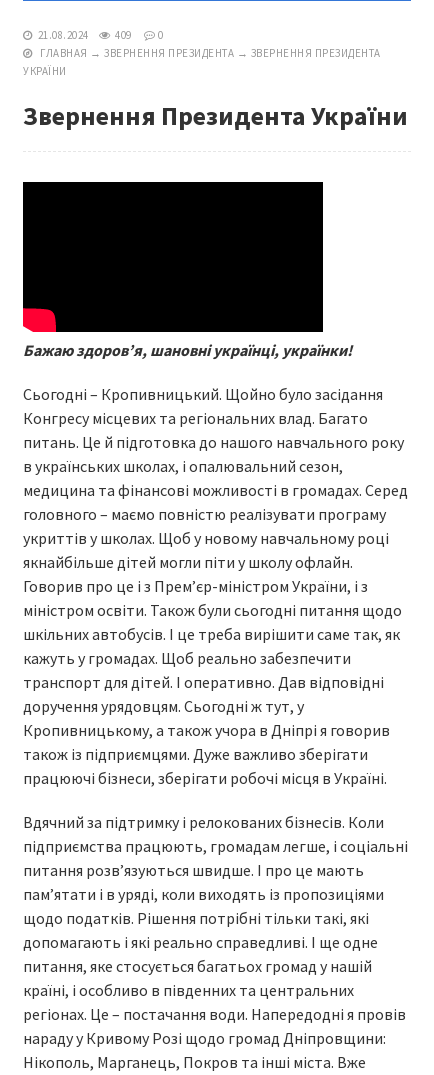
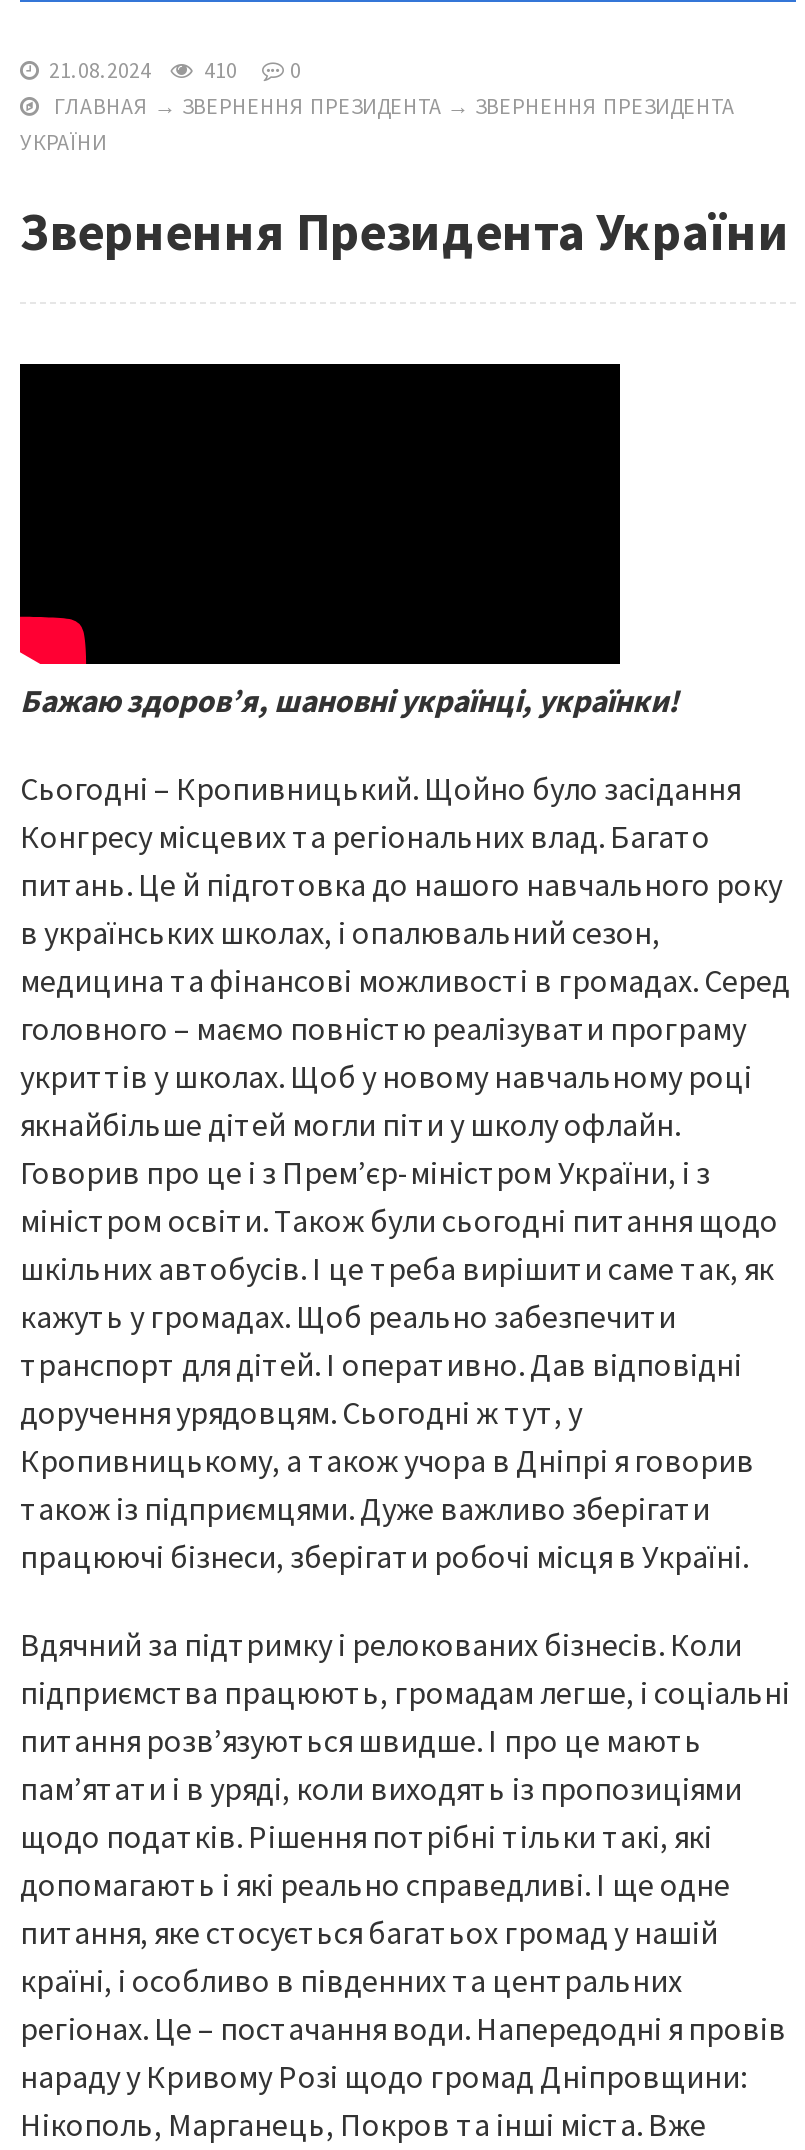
- 21.08.2024 409 0
+ 21.08.2024 410 0
